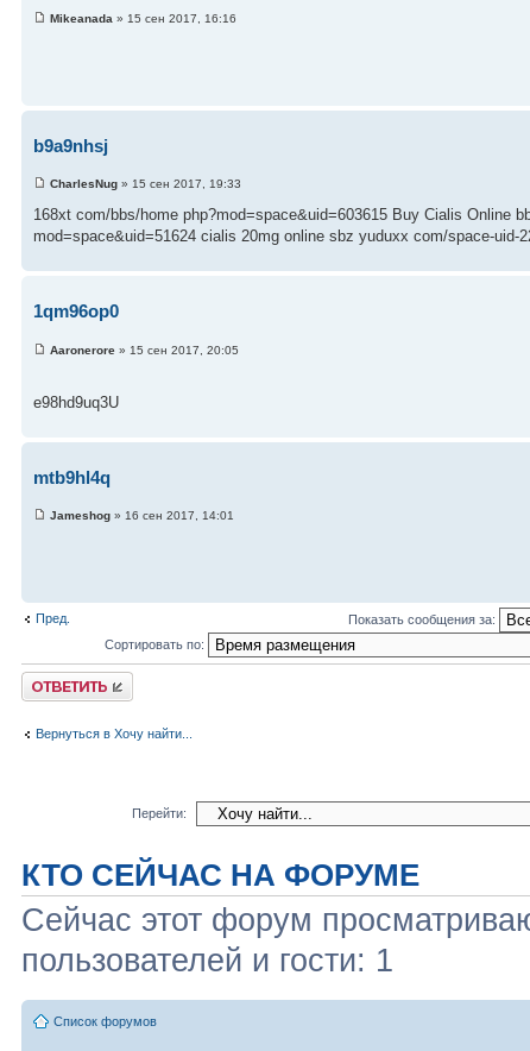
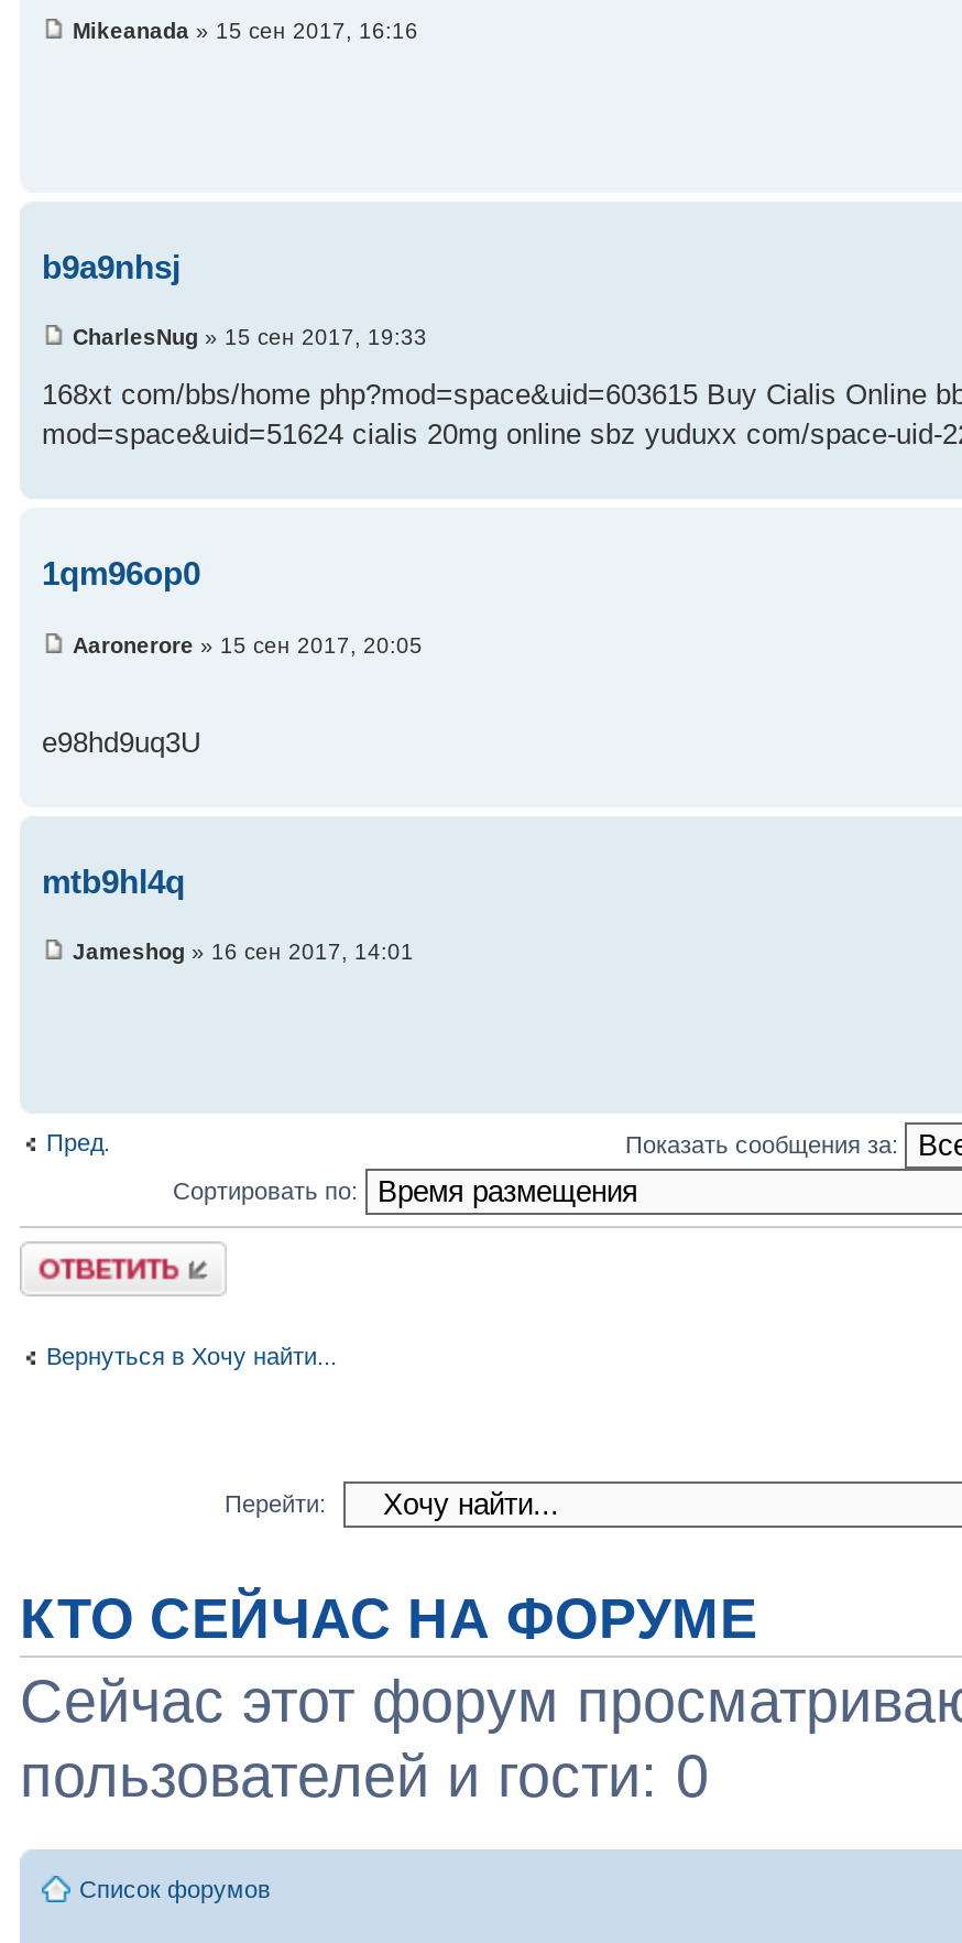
- пользователей и гости: 1
+ пользователей и гости: 0
